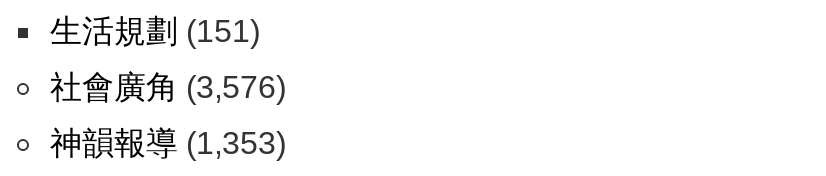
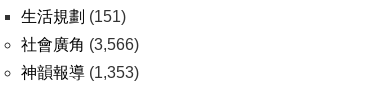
- 社會廣角(3,576)
+ 社會廣角(3,566)
